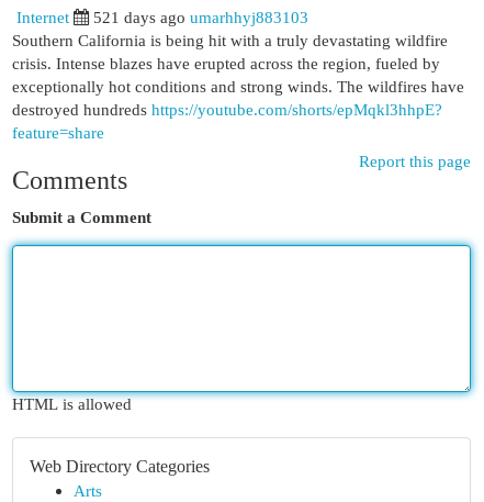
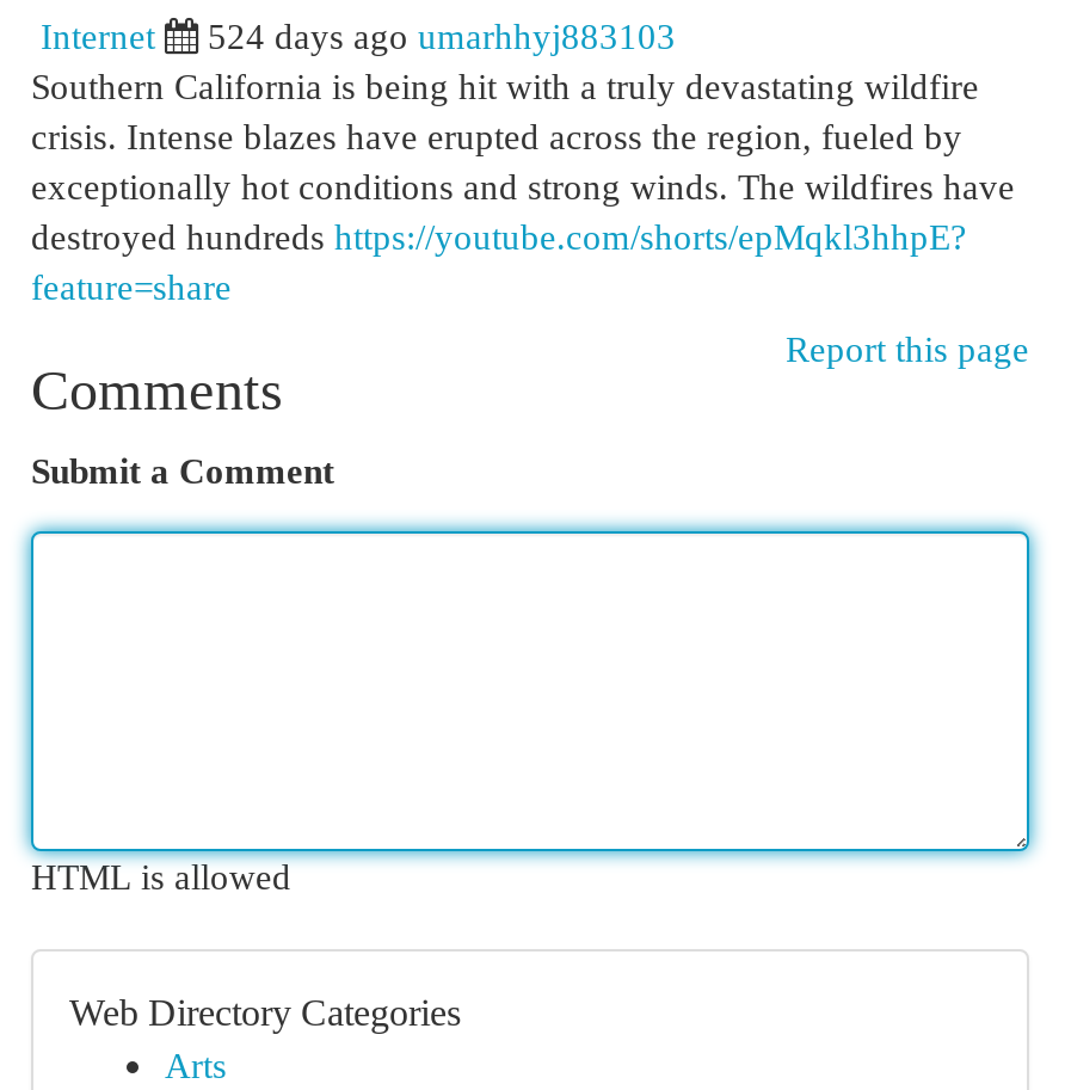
- 521 days ago umarhhyj883103
+ 524 days ago umarhhyj883103
